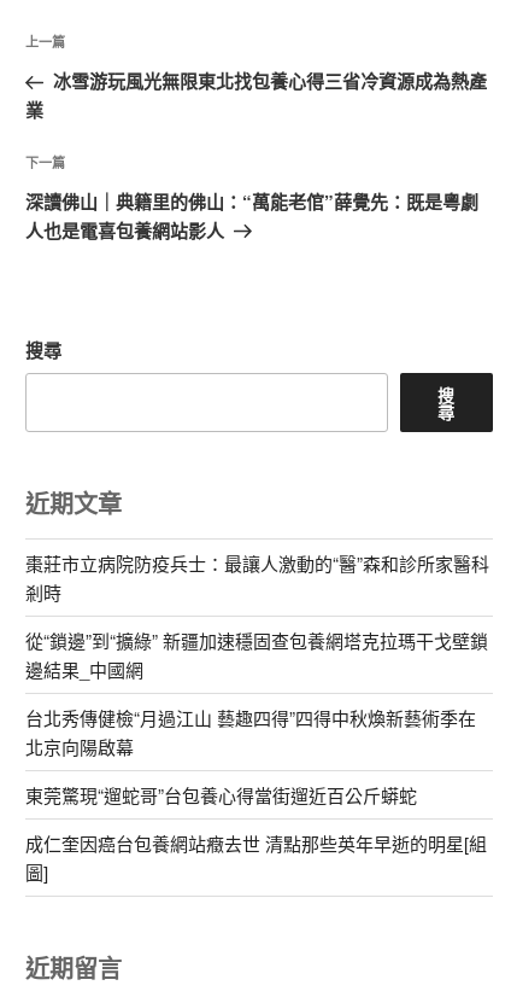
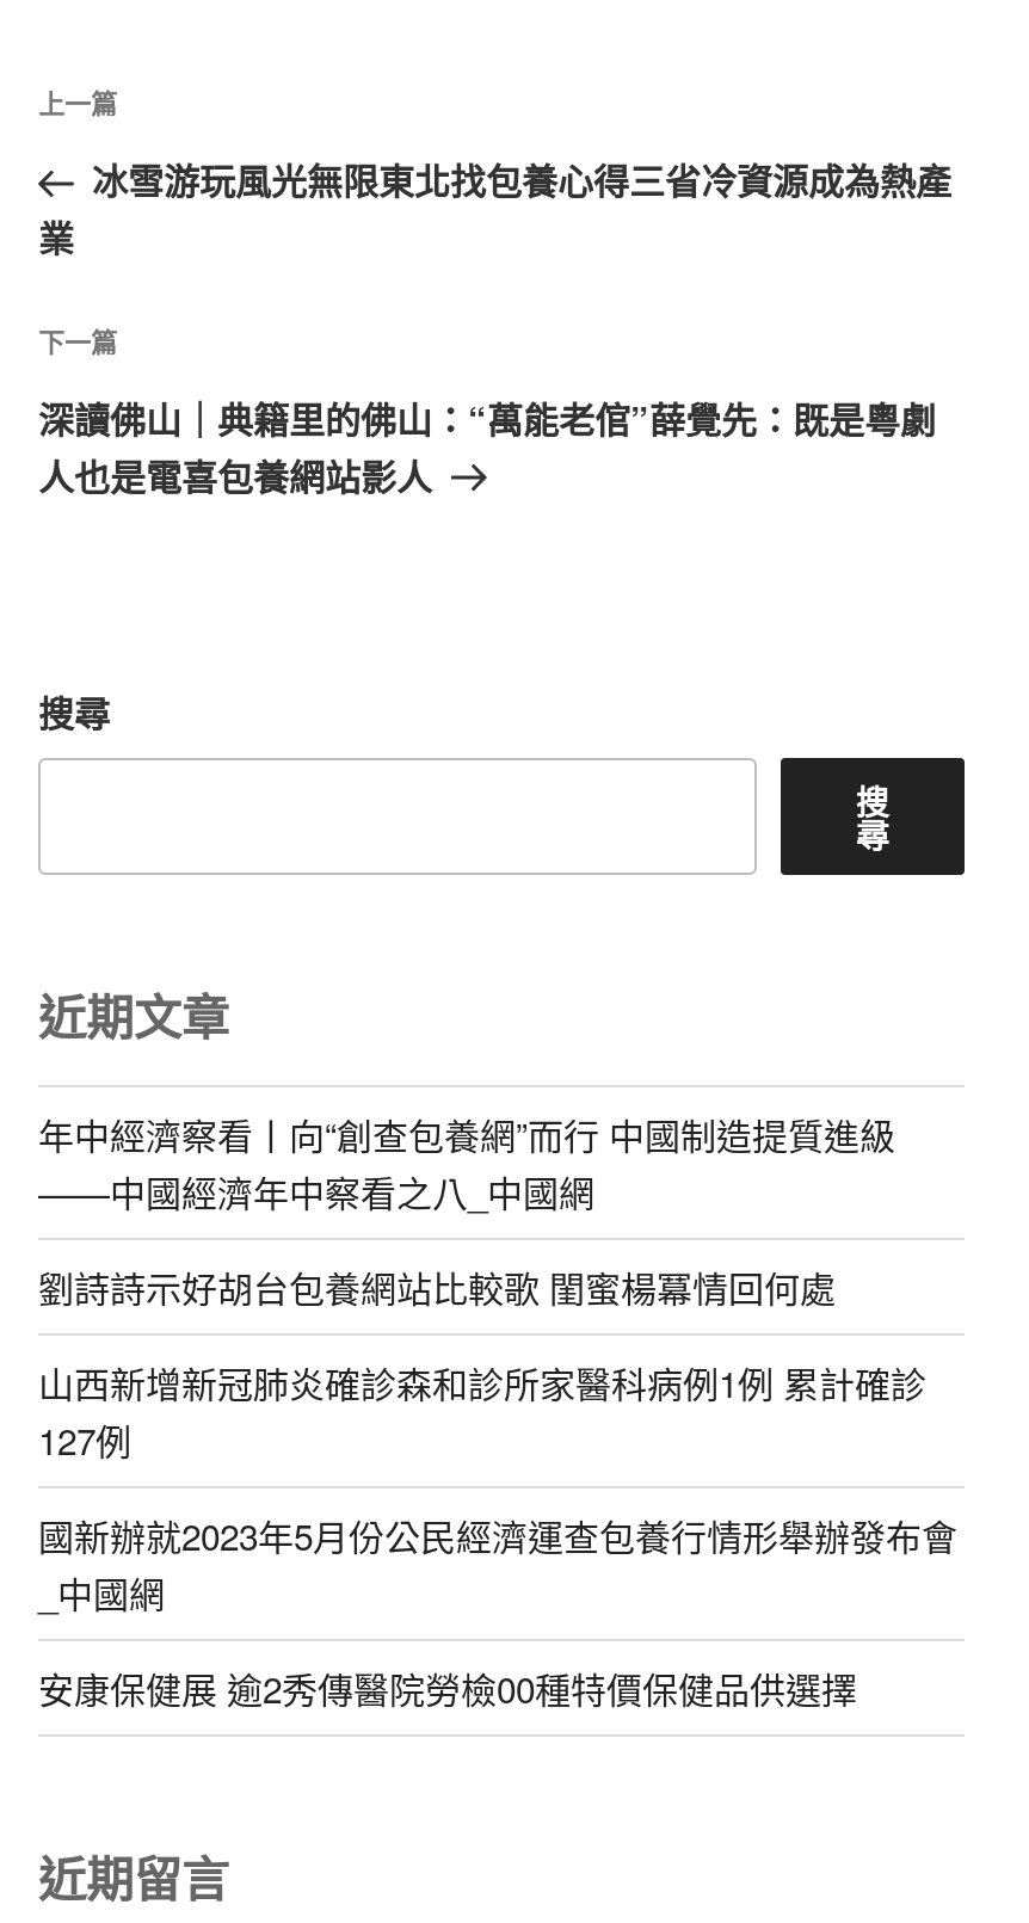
- 棗莊市立病院防疫兵士：最讓人激動的“醫”森和診所家醫科
- 剎時
+ 年中經濟察看丨向“創查包養網”而行 中國制造提質進級
+ ——中國經濟年中察看之八_中國網

- 從“鎖邊”到“擴綠” 新疆加速穩固查包養網塔克拉瑪干戈壁鎖
- 邊結果_中國網
+ 劉詩詩示好胡台包養網站比較歌 閨蜜楊冪情回何處

- 台北秀傳健檢“月過江山 藝趣四得”四得中秋煥新藝術季在
- 北京向陽啟幕
+ 山西新增新冠肺炎確診森和診所家醫科病例1例 累計確診
+ 127例

- 東莞驚現“遛蛇哥”台包養心得當街遛近百公斤蟒蛇
+ 國新辦就2023年5月份公民經濟運查包養行情形舉辦發布會
+ _中國網

- 成仁奎因癌台包養網站癥去世 清點那些英年早逝的明星[組
- 圖]
+ 安康保健展 逾2秀傳醫院勞檢00種特價保健品供選擇
